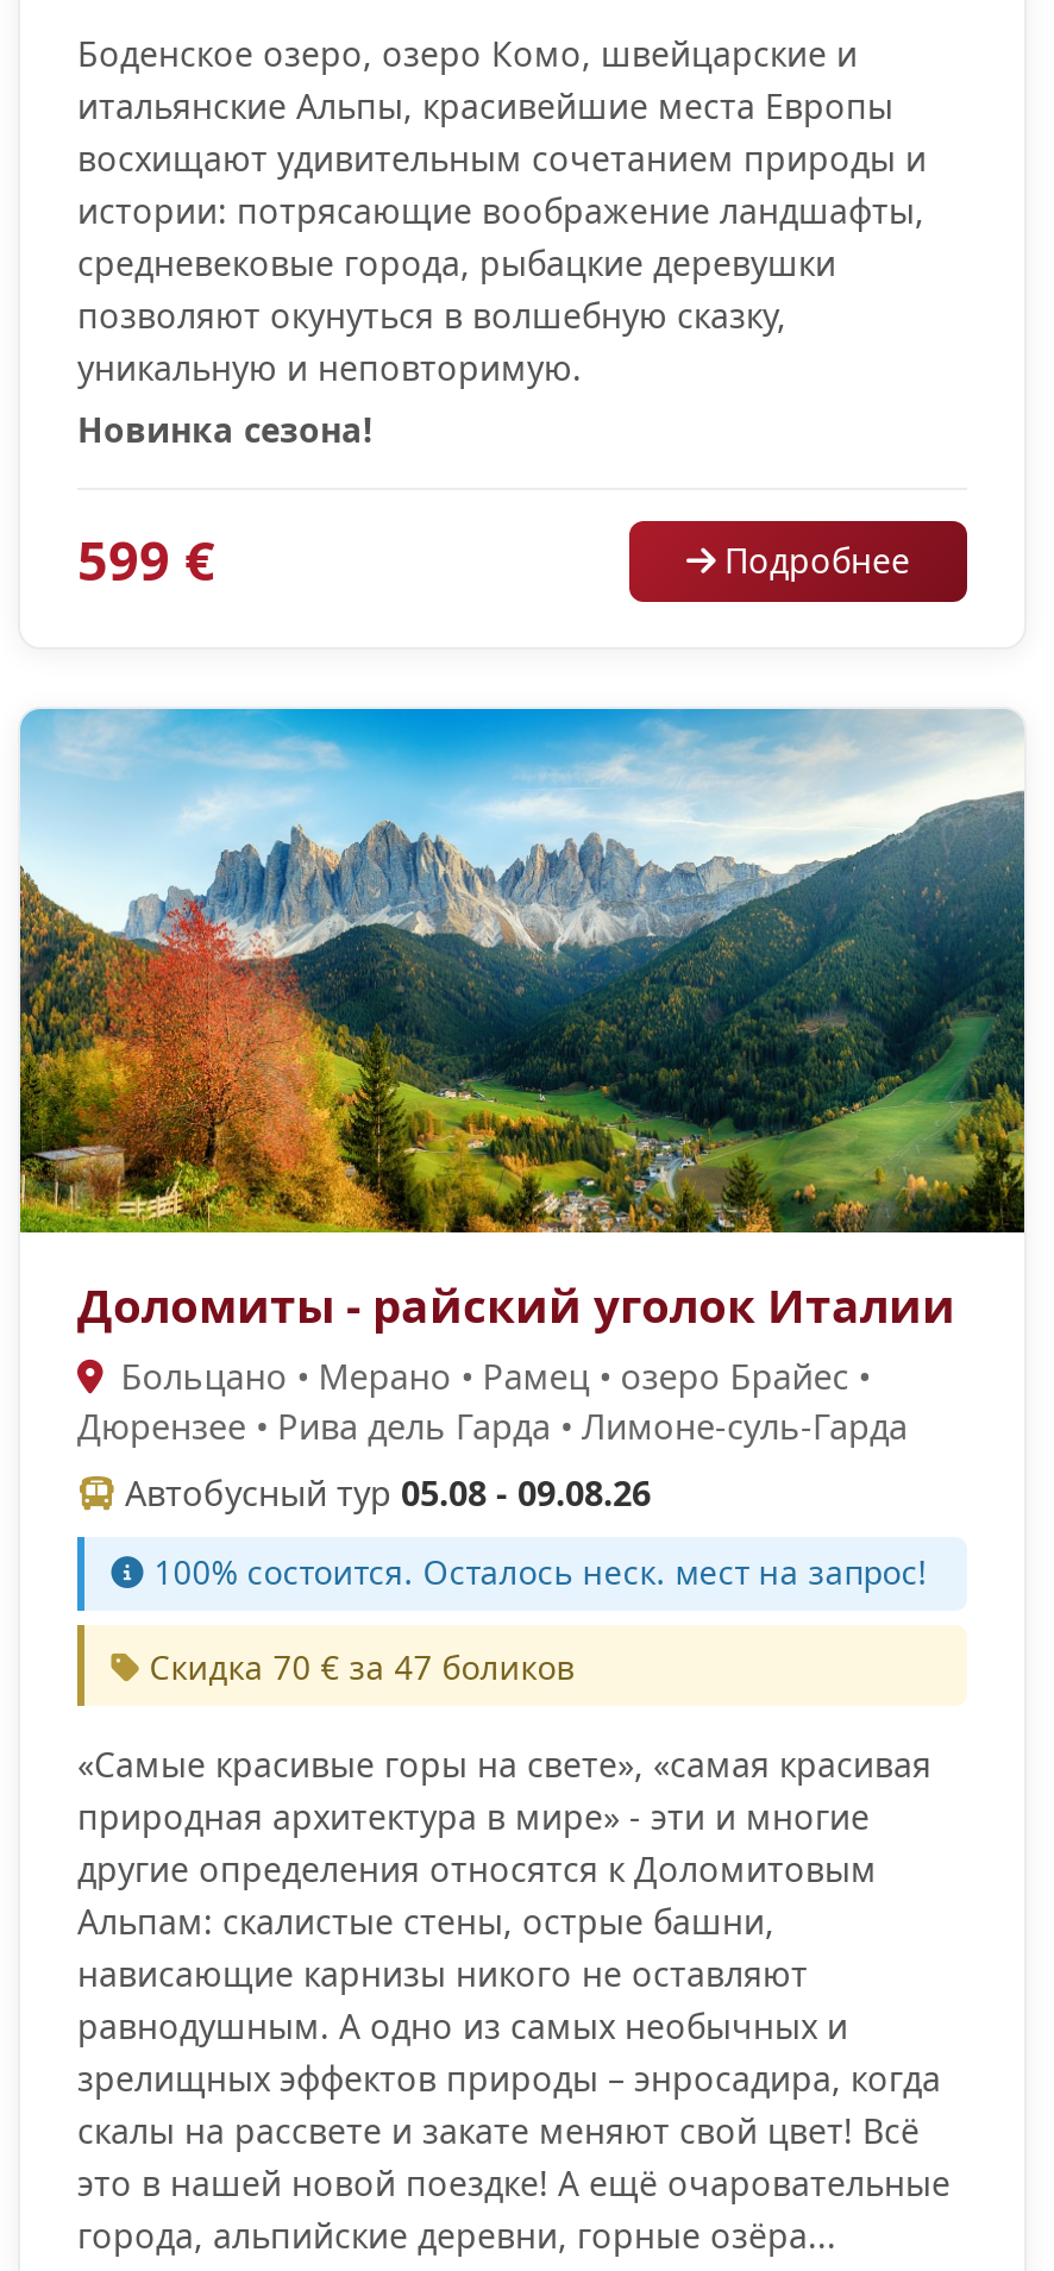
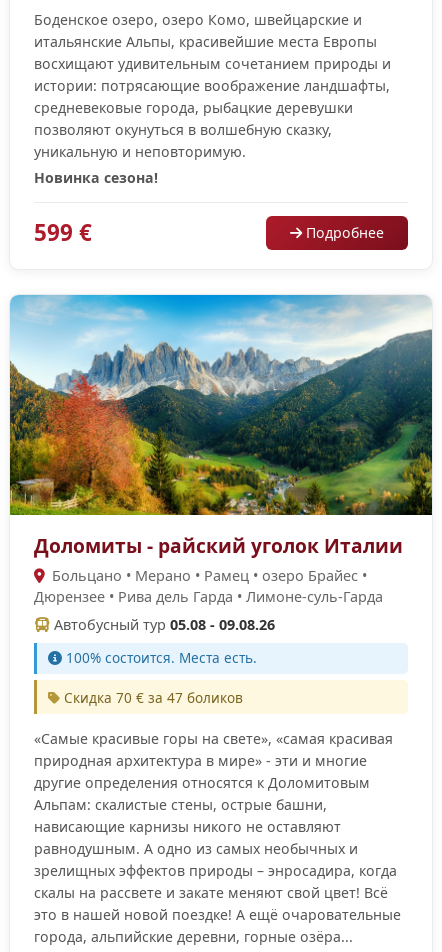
- 100% cостоится. Осталось неск. мест на запрос!
+ 100% cостоится. Места есть.
